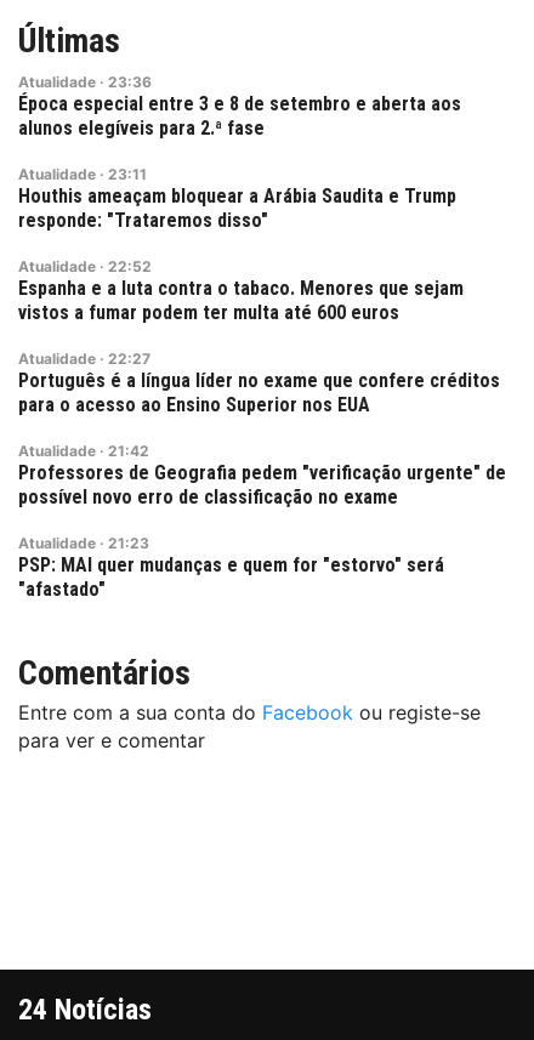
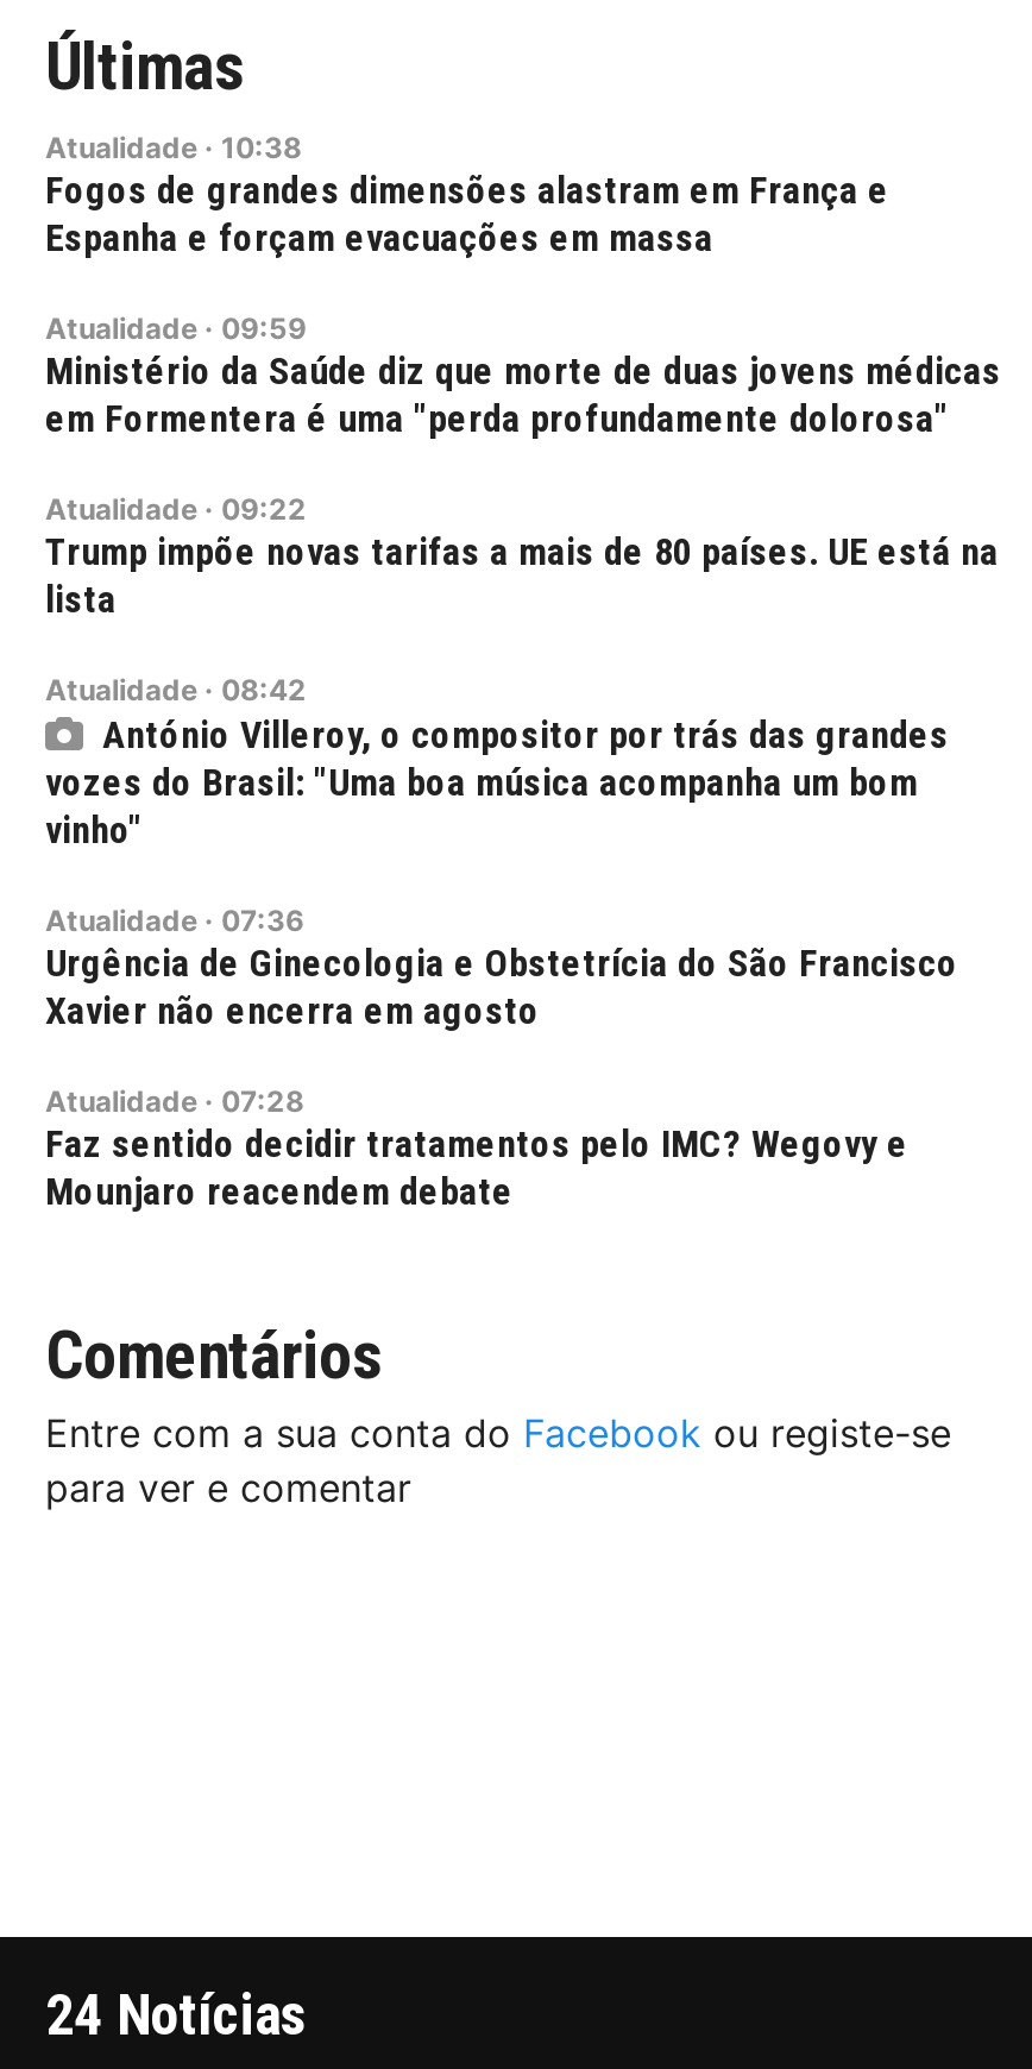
- Atualidade · 23:36
- Época especial entre 3 e 8 de setembro e aberta aos
- alunos elegíveis para 2.ª fase
+ Atualidade · 10:38
+ Fogos de grandes dimensões alastram em França e
+ Espanha e forçam evacuações em massa

- Atualidade · 23:11
- Houthis ameaçam bloquear a Arábia Saudita e Trump
- responde: "Trataremos disso"
+ Atualidade · 09:59
+ Ministério da Saúde diz que morte de duas jovens médicas
+ em Formentera é uma "perda profundamente dolorosa"

- Atualidade · 22:52
- Espanha e a luta contra o tabaco. Menores que sejam
- vistos a fumar podem ter multa até 600 euros
+ Atualidade · 09:22
+ Trump impõe novas tarifas a mais de 80 países. UE está na
+ lista

- Atualidade · 22:27
- Português é a língua líder no exame que confere créditos
- para o acesso ao Ensino Superior nos EUA
+ Atualidade · 08:42
+ António Villeroy, o compositor por trás das grandes
+ vozes do Brasil: "Uma boa música acompanha um bom
+ vinho"

- Atualidade · 21:42
- Professores de Geografia pedem "verificação urgente" de
- possível novo erro de classificação no exame
+ Atualidade · 07:36
+ Urgência de Ginecologia e Obstetrícia do São Francisco
+ Xavier não encerra em agosto

- Atualidade · 21:23
- PSP: MAI quer mudanças e quem for "estorvo" será
- "afastado"
+ Atualidade · 07:28
+ Faz sentido decidir tratamentos pelo IMC? Wegovy e
+ Mounjaro reacendem debate
